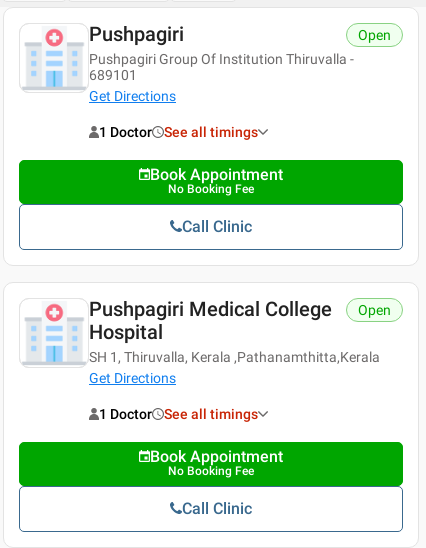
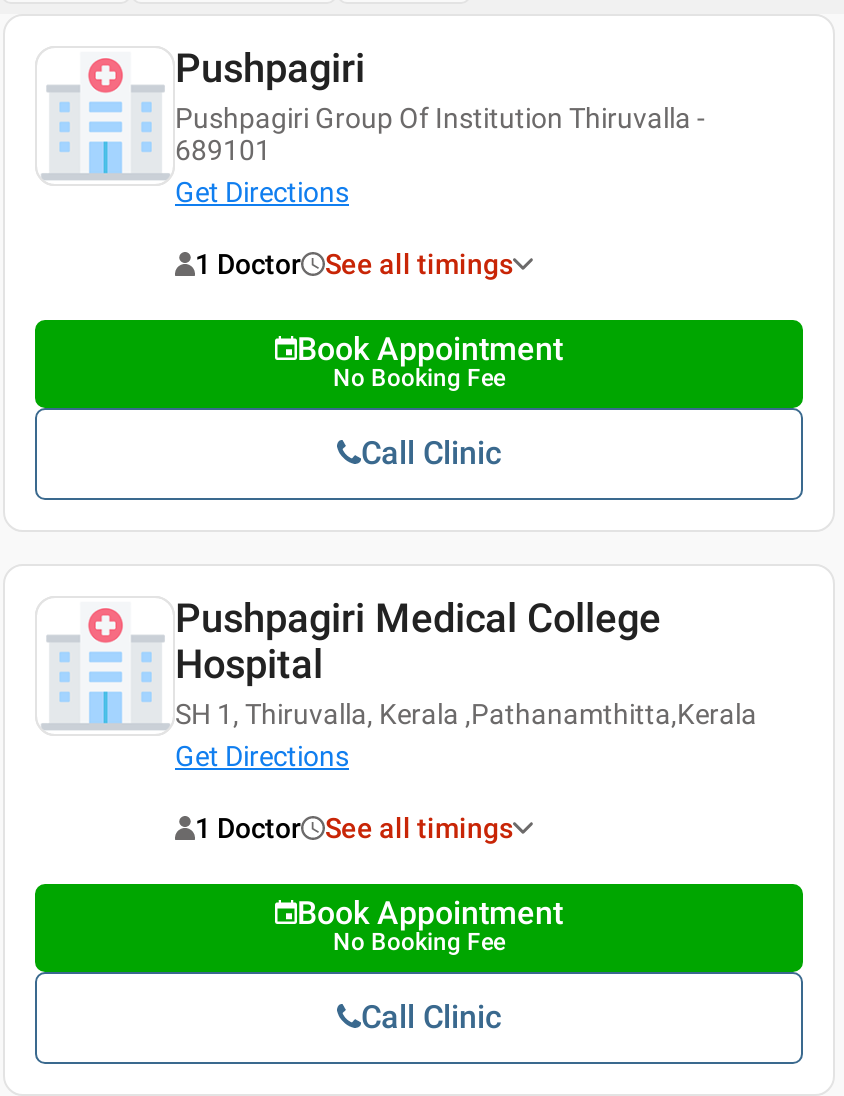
- Open

- Open
